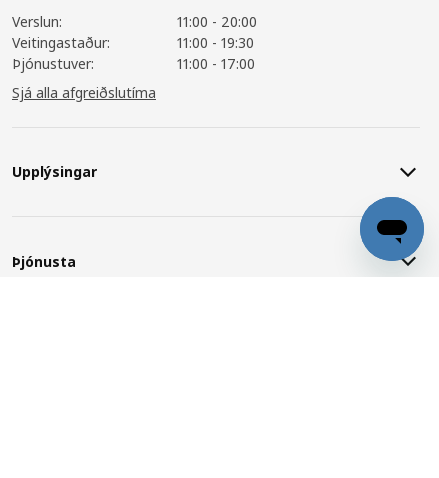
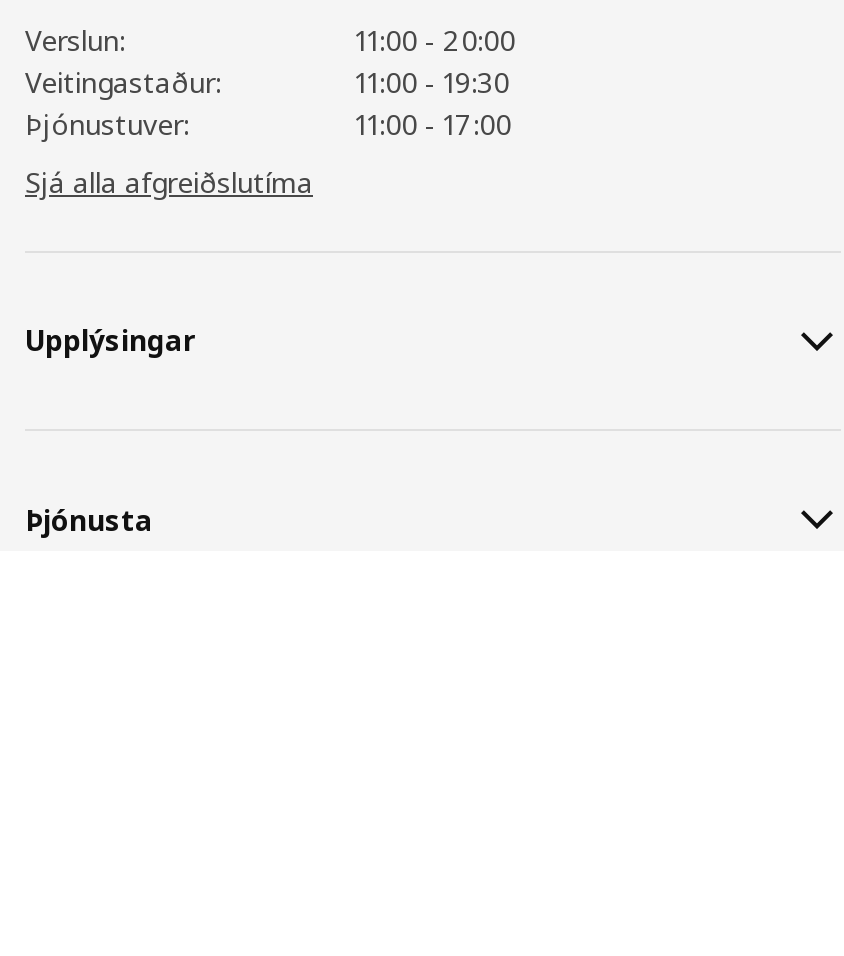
- [image]
